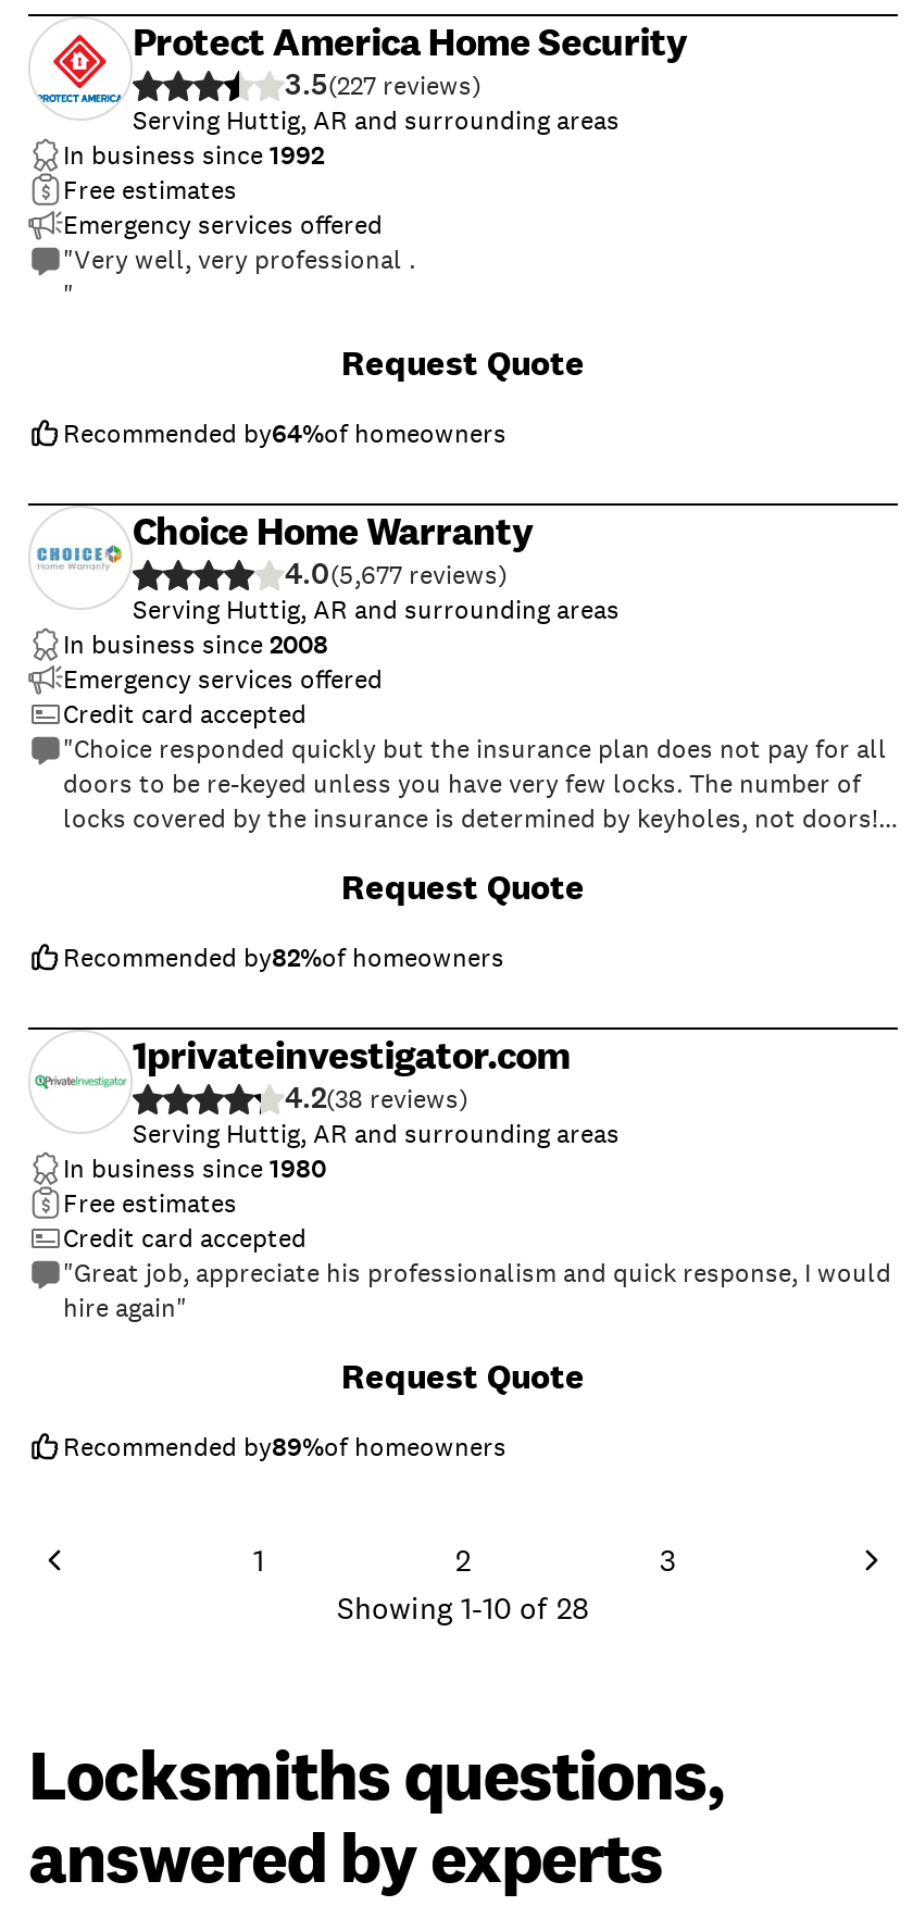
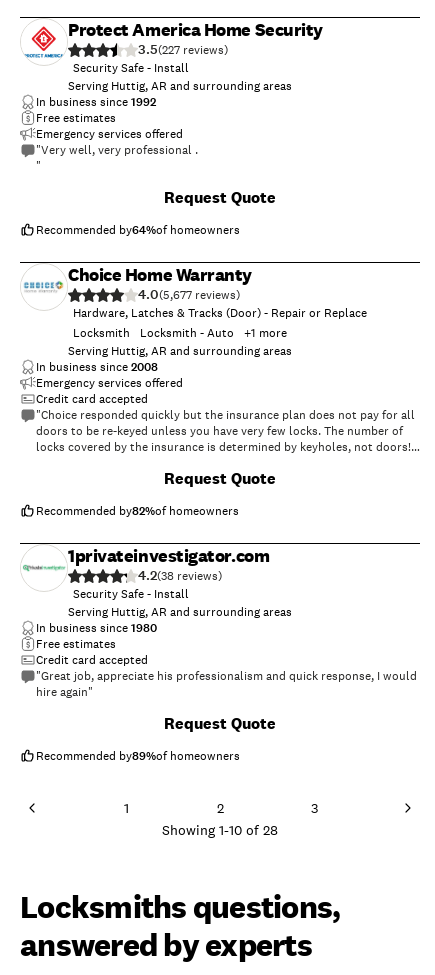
+ Security Safe - Install

+ Hardware, Latches & Tracks (Door) - Repair or Replace
+ Locksmith
+ Locksmith - Auto
+ + 1 more

+ Security Safe - Install
